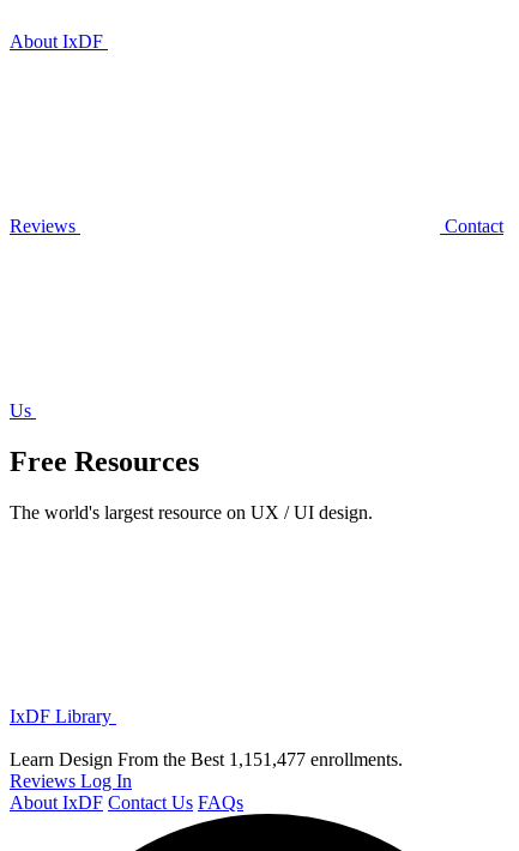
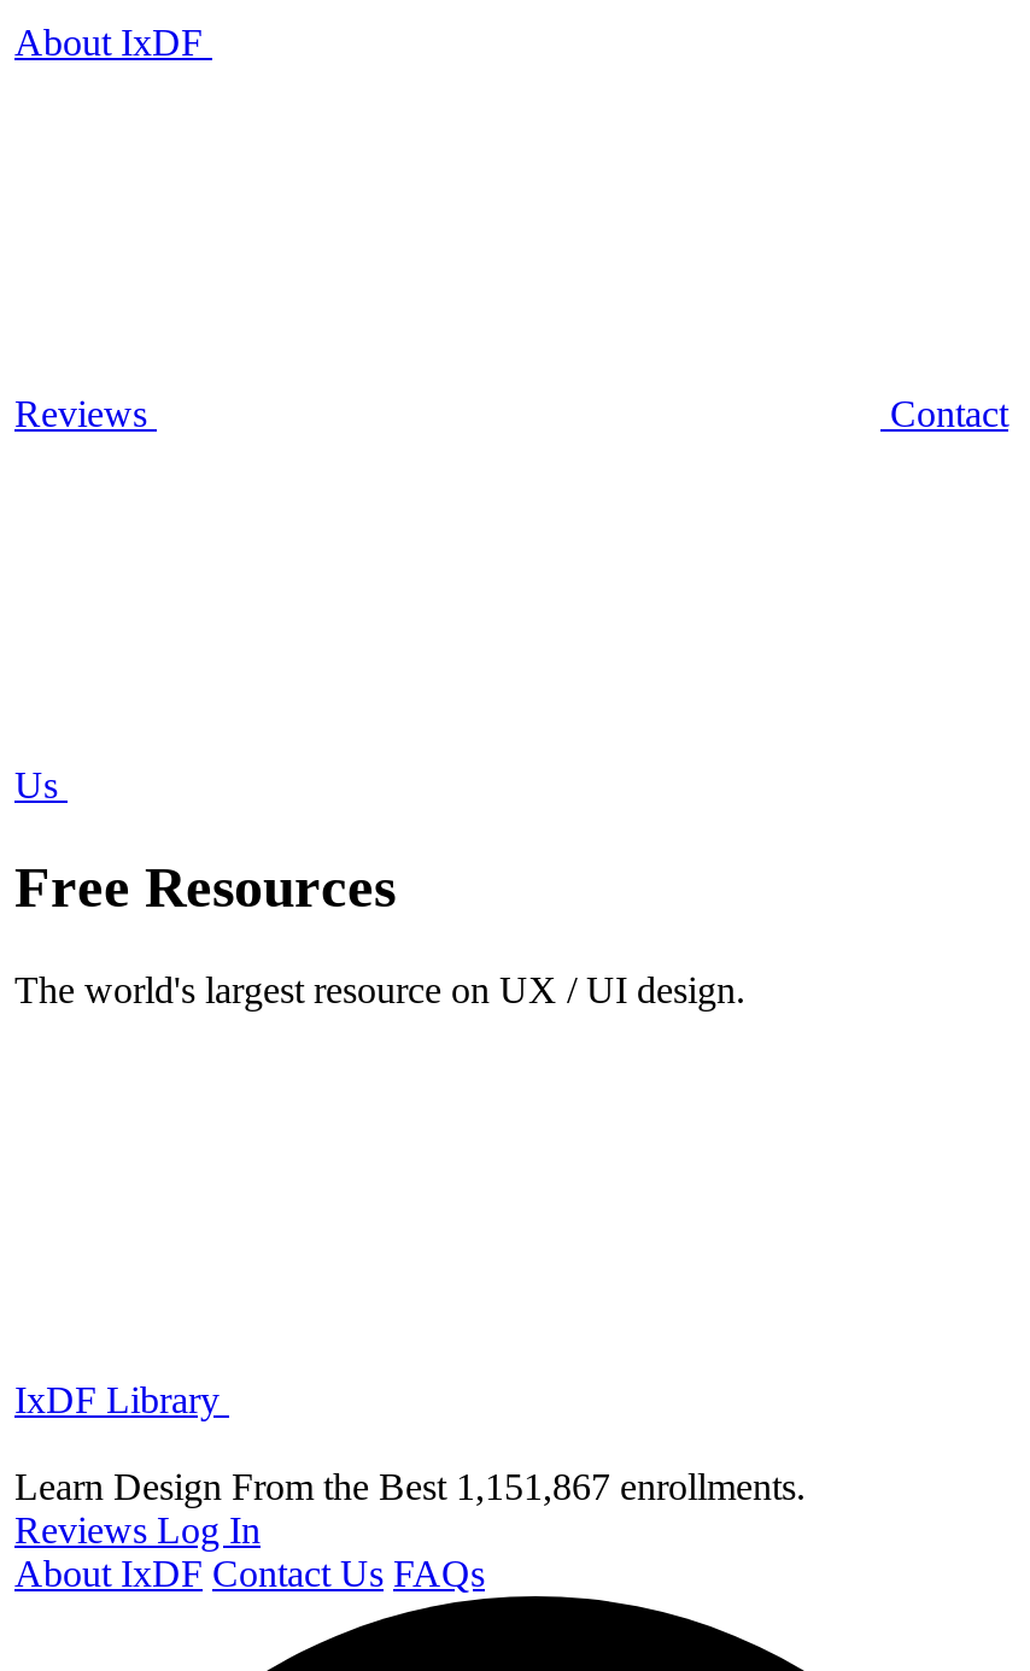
- Learn Design From the Best 1,151,477 enrollments.
+ Learn Design From the Best 1,151,867 enrollments.
